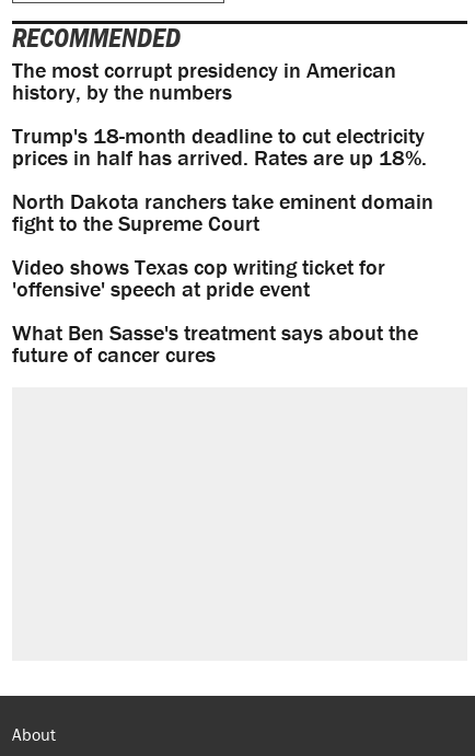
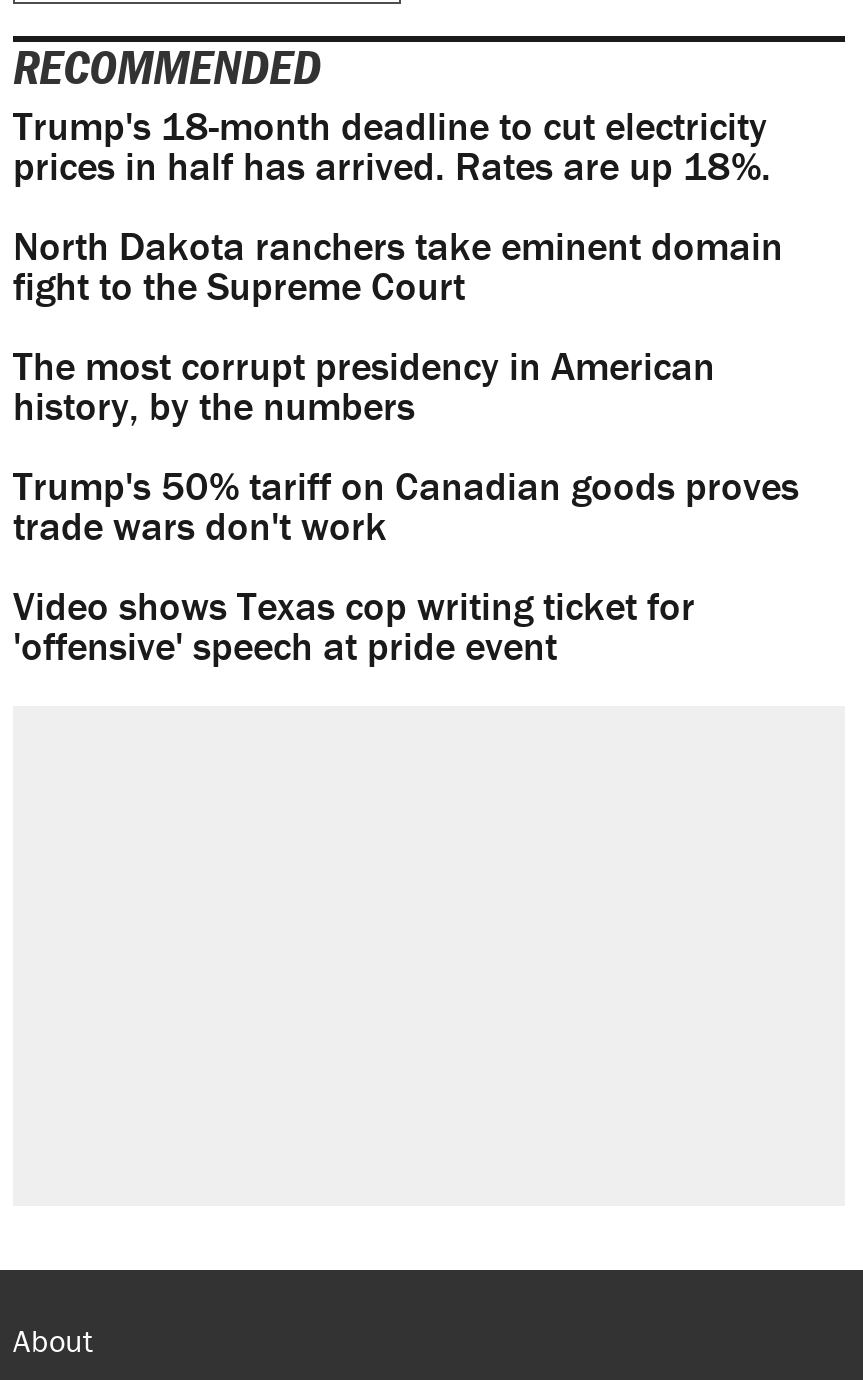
moved down: The most corrupt presidency in American | history, by the numbers

moved up: Trump's 18-month deadline to cut electricity | prices in half has arrived. Rates are up 18%. | North Dakota ranchers take eminent domain | fight to the Supreme Court

+ Trump's 50% tariff on Canadian goods proves
+ trade wars don't work

moved down: Video shows Texas cop writing ticket for | 'offensive' speech at pride event

- What Ben Sasse's treatment says about the
- future of cancer cures
